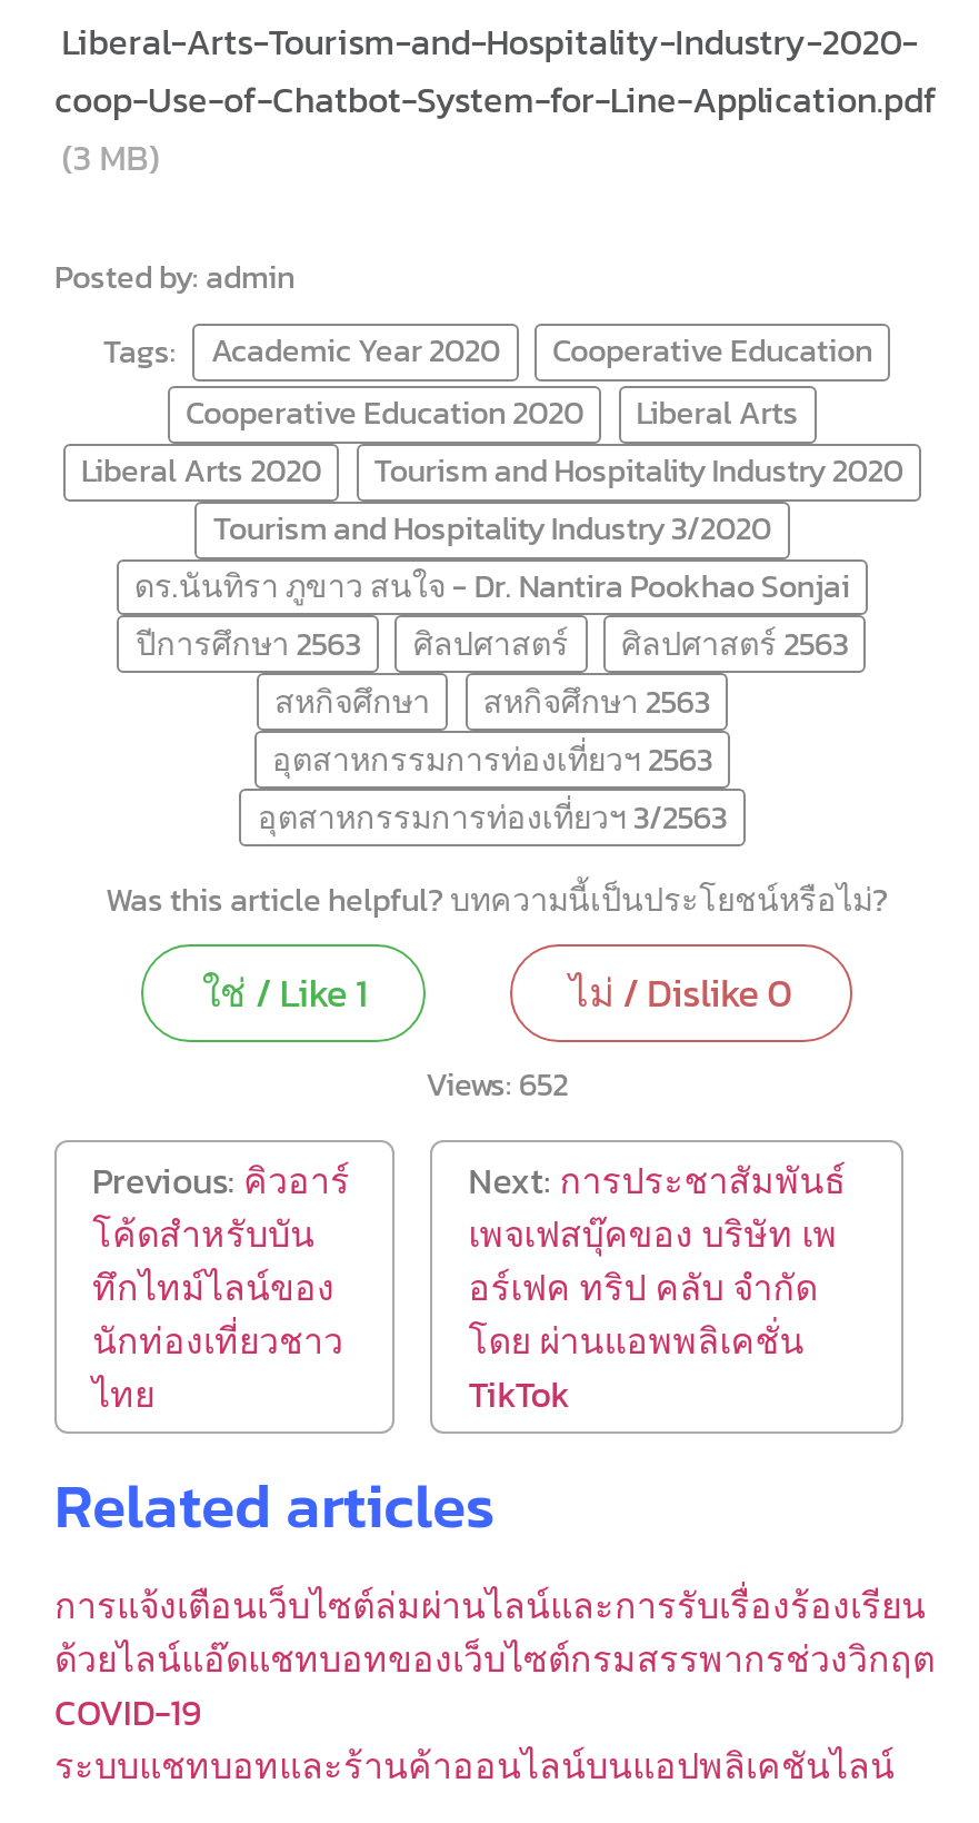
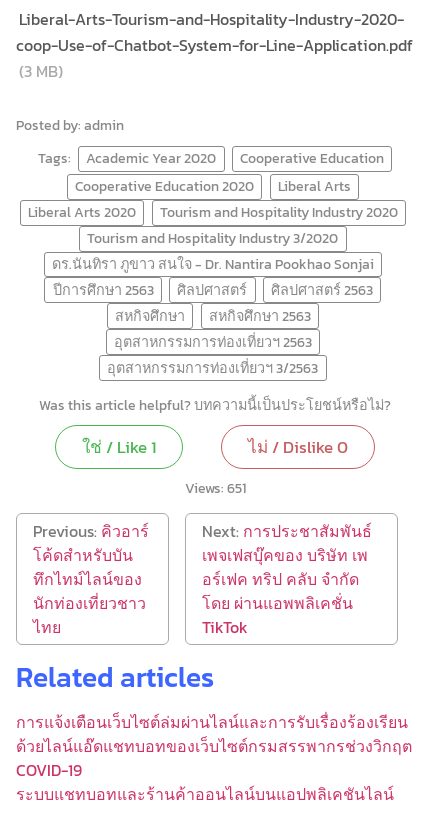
- Views: 652
+ Views: 651
